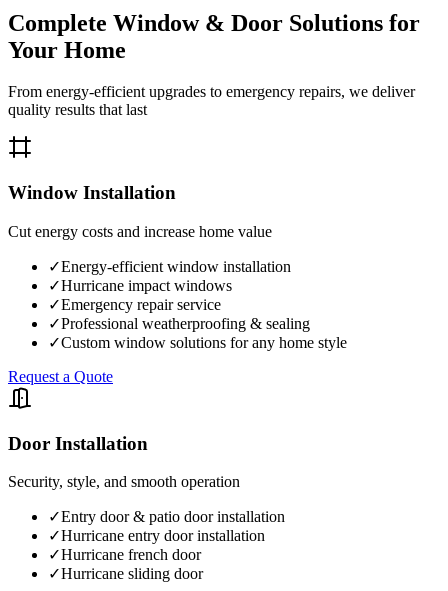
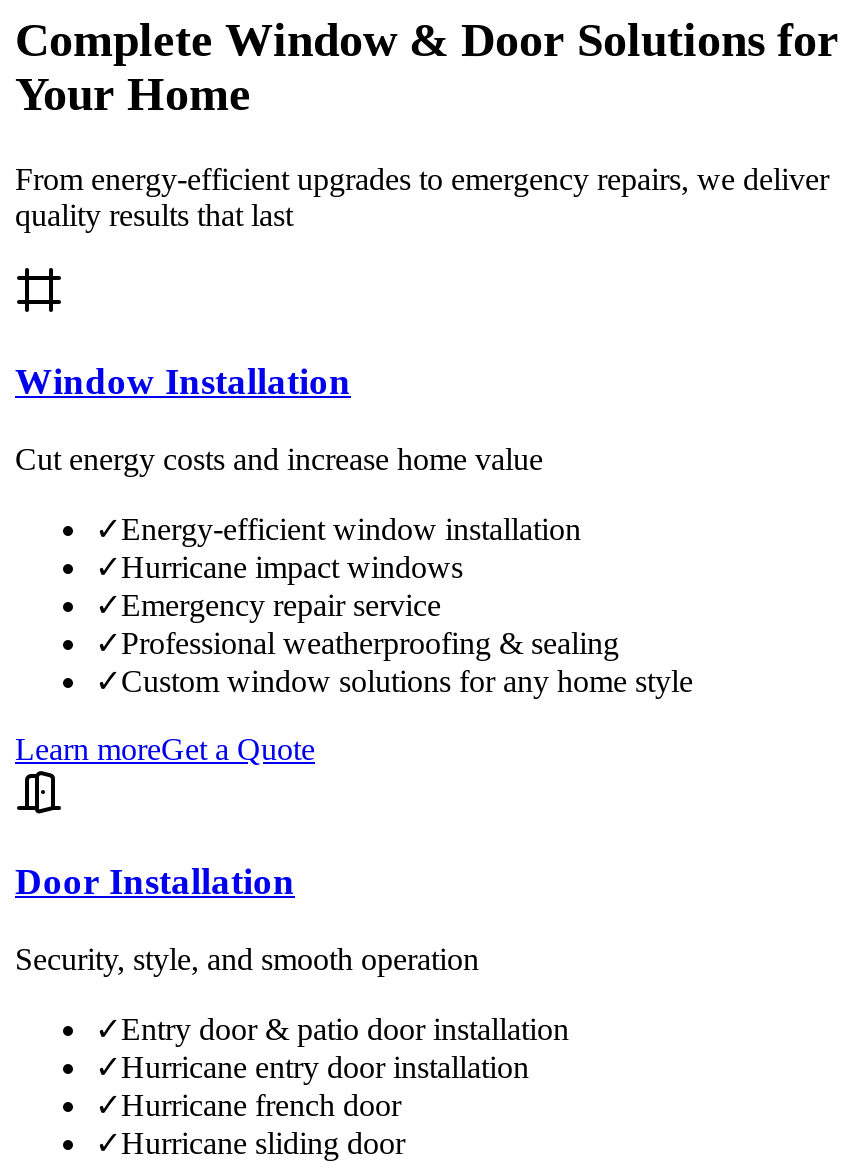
- Request a Quote
+ Learn moreGet a Quote
